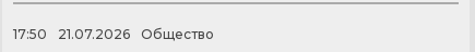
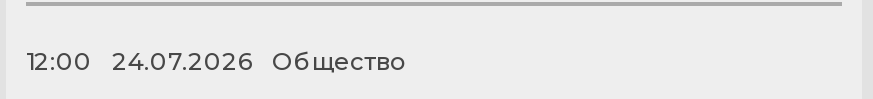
- 17:50
- 21.07.2026
+ 12:00
+ 24.07.2026
